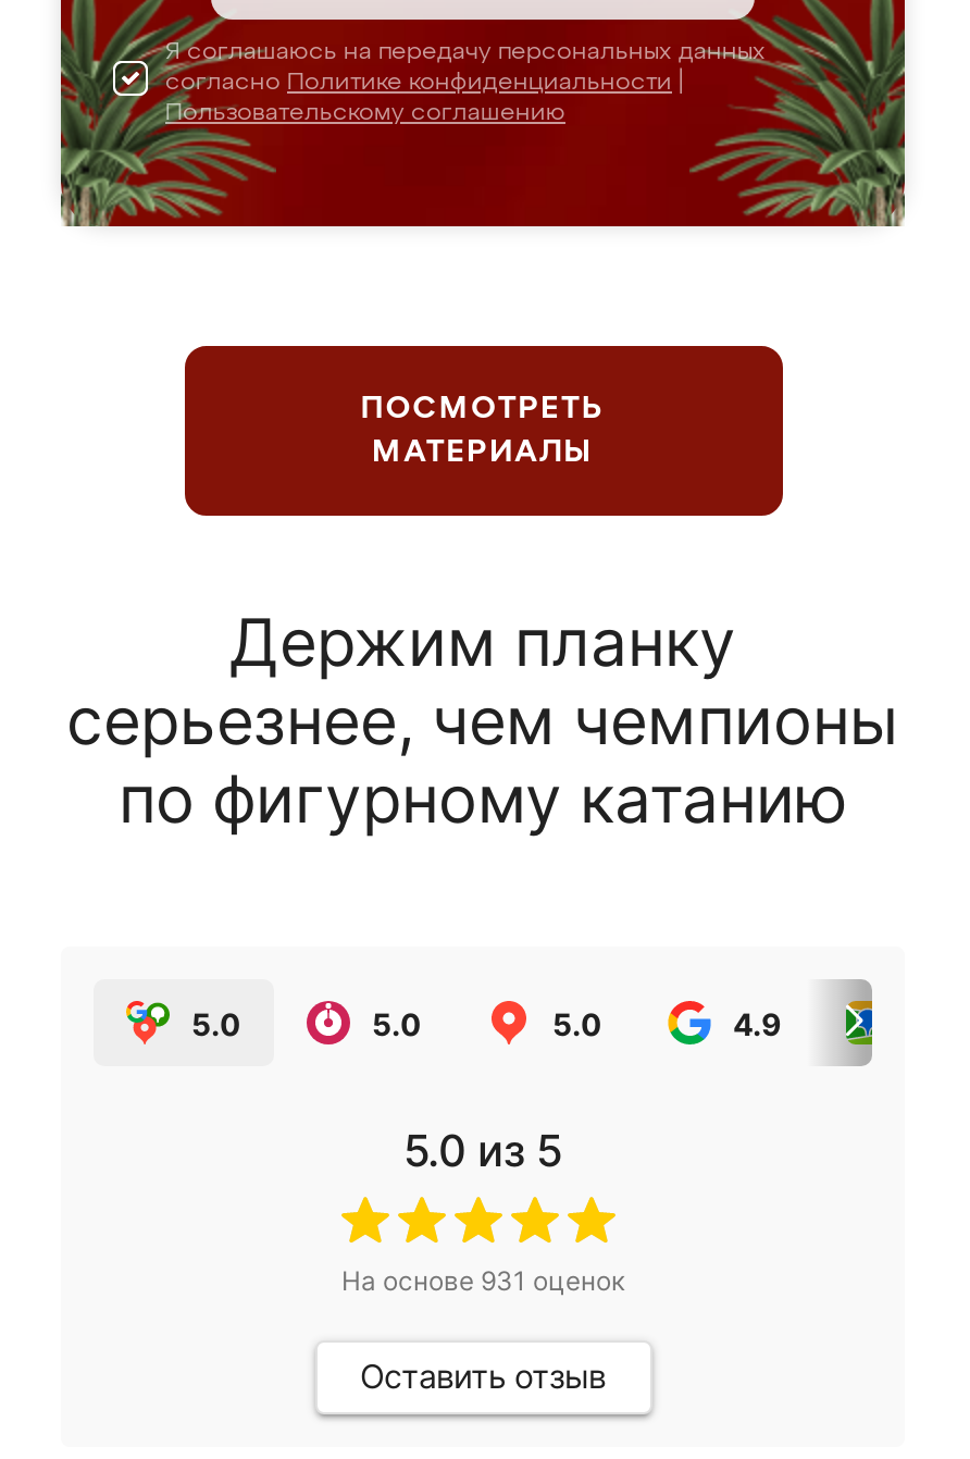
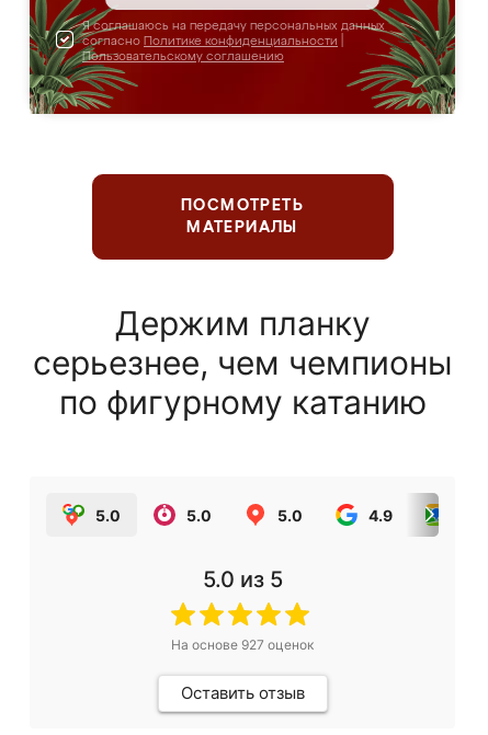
- На основе 931 оценок
+ На основе 927 оценок
